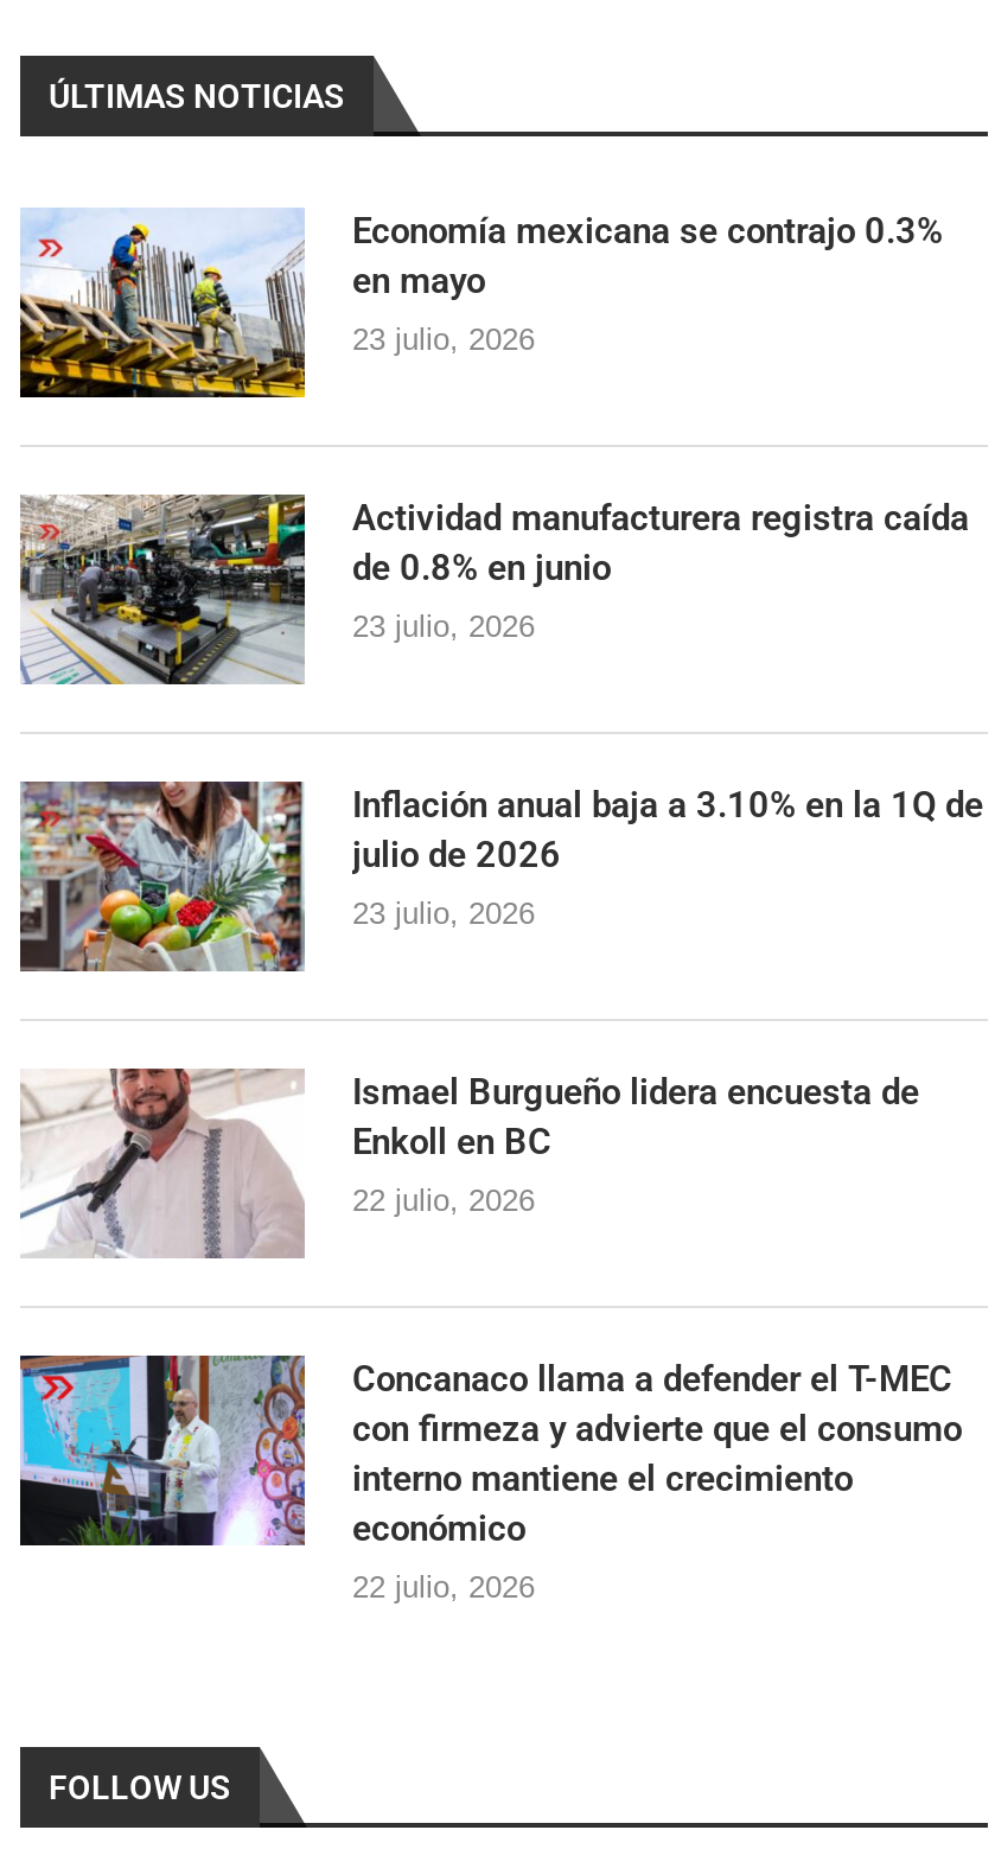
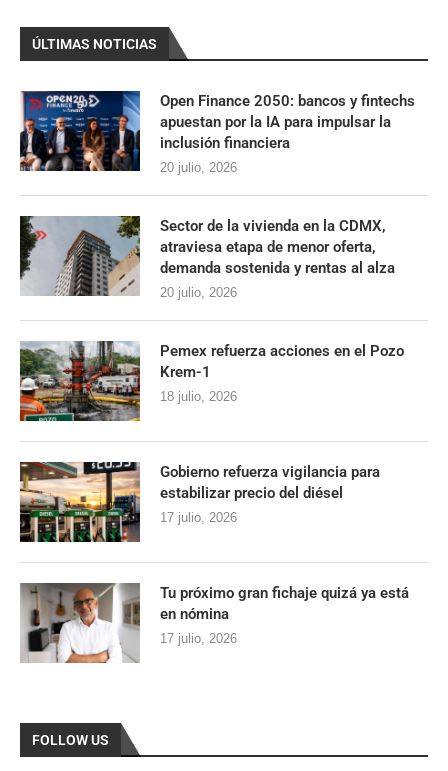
- [image]
- Economía mexicana se contrajo 0.3%
- en mayo
- 23 julio, 2026
+ [image]
+ Open Finance 2050: bancos y fintechs
+ apuestan por la IA para impulsar la
+ inclusión financiera
+ 20 julio, 2026

- [image]
- Actividad manufacturera registra caída
- de 0.8% en junio
- 23 julio, 2026
+ [image]
+ Sector de la vivienda en la CDMX,
+ atraviesa etapa de menor oferta,
+ demanda sostenida y rentas al alza
+ 20 julio, 2026

- [image]
- Inflación anual baja a 3.10% en la 1Q de
- julio de 2026
- 23 julio, 2026
+ [image]
+ Pemex refuerza acciones en el Pozo
+ Krem-1
+ 18 julio, 2026

- [image]
- Ismael Burgueño lidera encuesta de
- Enkoll en BC
- 22 julio, 2026
+ [image]
+ Gobierno refuerza vigilancia para
+ estabilizar precio del diésel
+ 17 julio, 2026

- [image]
- Concanaco llama a defender el T-MEC
- con firmeza y advierte que el consumo
- interno mantiene el crecimiento
- económico
- 22 julio, 2026
+ [image]
+ Tu próximo gran fichaje quizá ya está
+ en nómina
+ 17 julio, 2026
